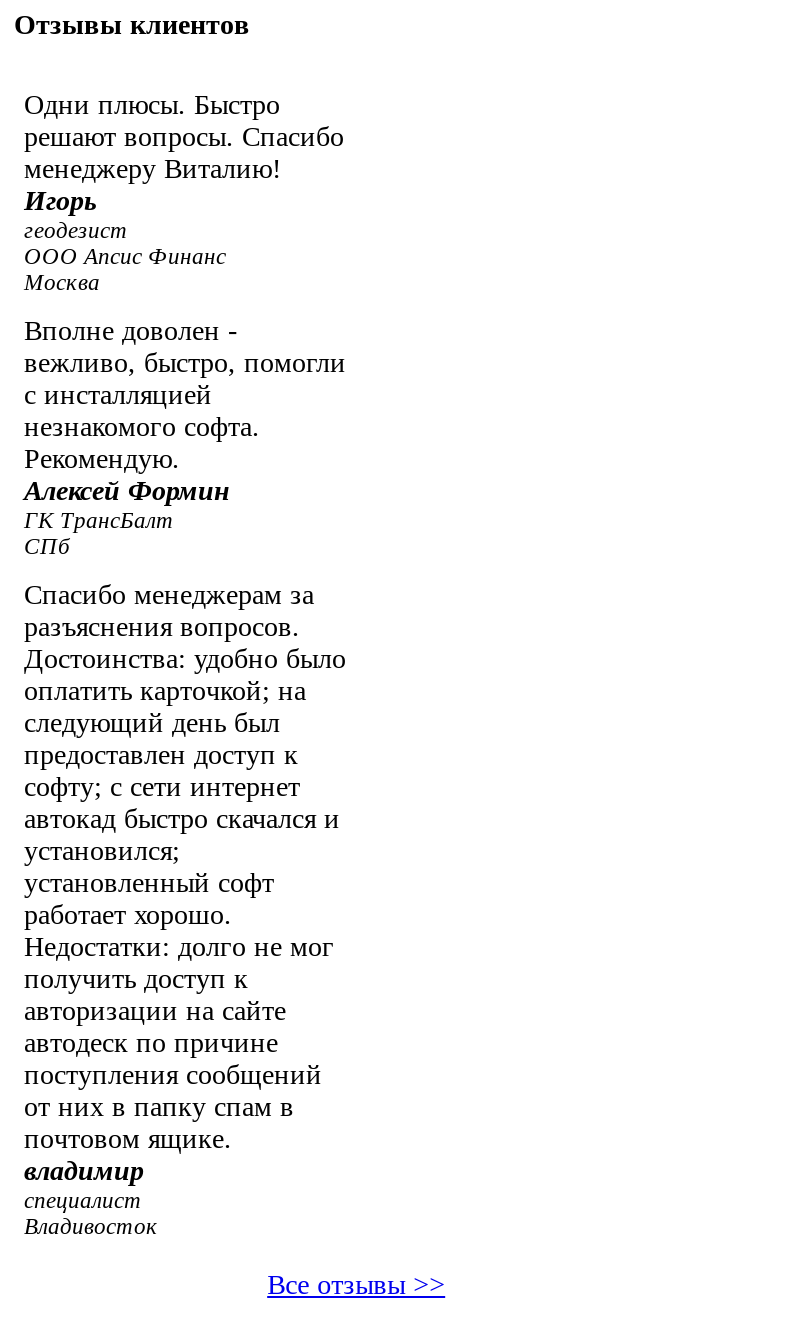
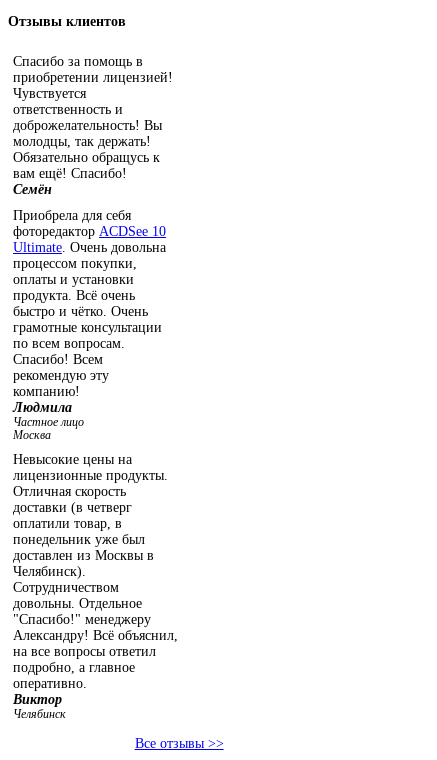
- Одни плюсы. Быстро
- решают вопросы. Спасибо
- менеджеру Виталию!
- Игорь
- геодезист
- ООО Апсис Финанс
+ Спасибо за помощь в
+ приобретении лицензией!
+ Чувствуется
+ ответственность и
+ доброжелательность! Вы
+ молодцы, так держать!
+ Обязательно обращусь к
+ вам ещё! Спасибо!
+ Семён
+ Приобрела для себя
+ фоторедактор ACDSee 10
+ Ultimate. Очень довольна
+ процессом покупки,
+ оплаты и установки
+ продукта. Всё очень
+ быстро и чётко. Очень
+ грамотные консультации
+ по всем вопросам.
+ Спасибо! Всем
+ рекомендую эту
+ компанию!
+ Людмила
+ Частное лицо

moved down: Москва

- Вполне доволен -
- вежливо, быстро, помогли
- с инсталляцией
- незнакомого софта.
- Рекомендую.
- Алексей Формин
- ГК ТрансБалт
- СПб
- Спасибо менеджерам за
- разъяснения вопросов.
- Достоинства: удобно было
- оплатить карточкой; на
- следующий день был
- предоставлен доступ к
- софту; с сети интернет
- автокад быстро скачался и
- установился;
- установленный софт
- работает хорошо.
- Недостатки: долго не мог
- получить доступ к
- авторизации на сайте
- автодеск по причине
- поступления сообщений
- от них в папку спам в
- почтовом ящике.
- владимир
- специалист
- Владивосток
+ Невысокие цены на
+ лицензионные продукты.
+ Отличная скорость
+ доставки (в четверг
+ оплатили товар, в
+ понедельник уже был
+ доставлен из Москвы в
+ Челябинск).
+ Сотрудничеством
+ довольны. Отдельное
+ "Спасибо!" менеджеру
+ Александру! Всё объяснил,
+ на все вопросы ответил
+ подробно, а главное
+ оперативно.
+ Виктор
+ Челябинск
